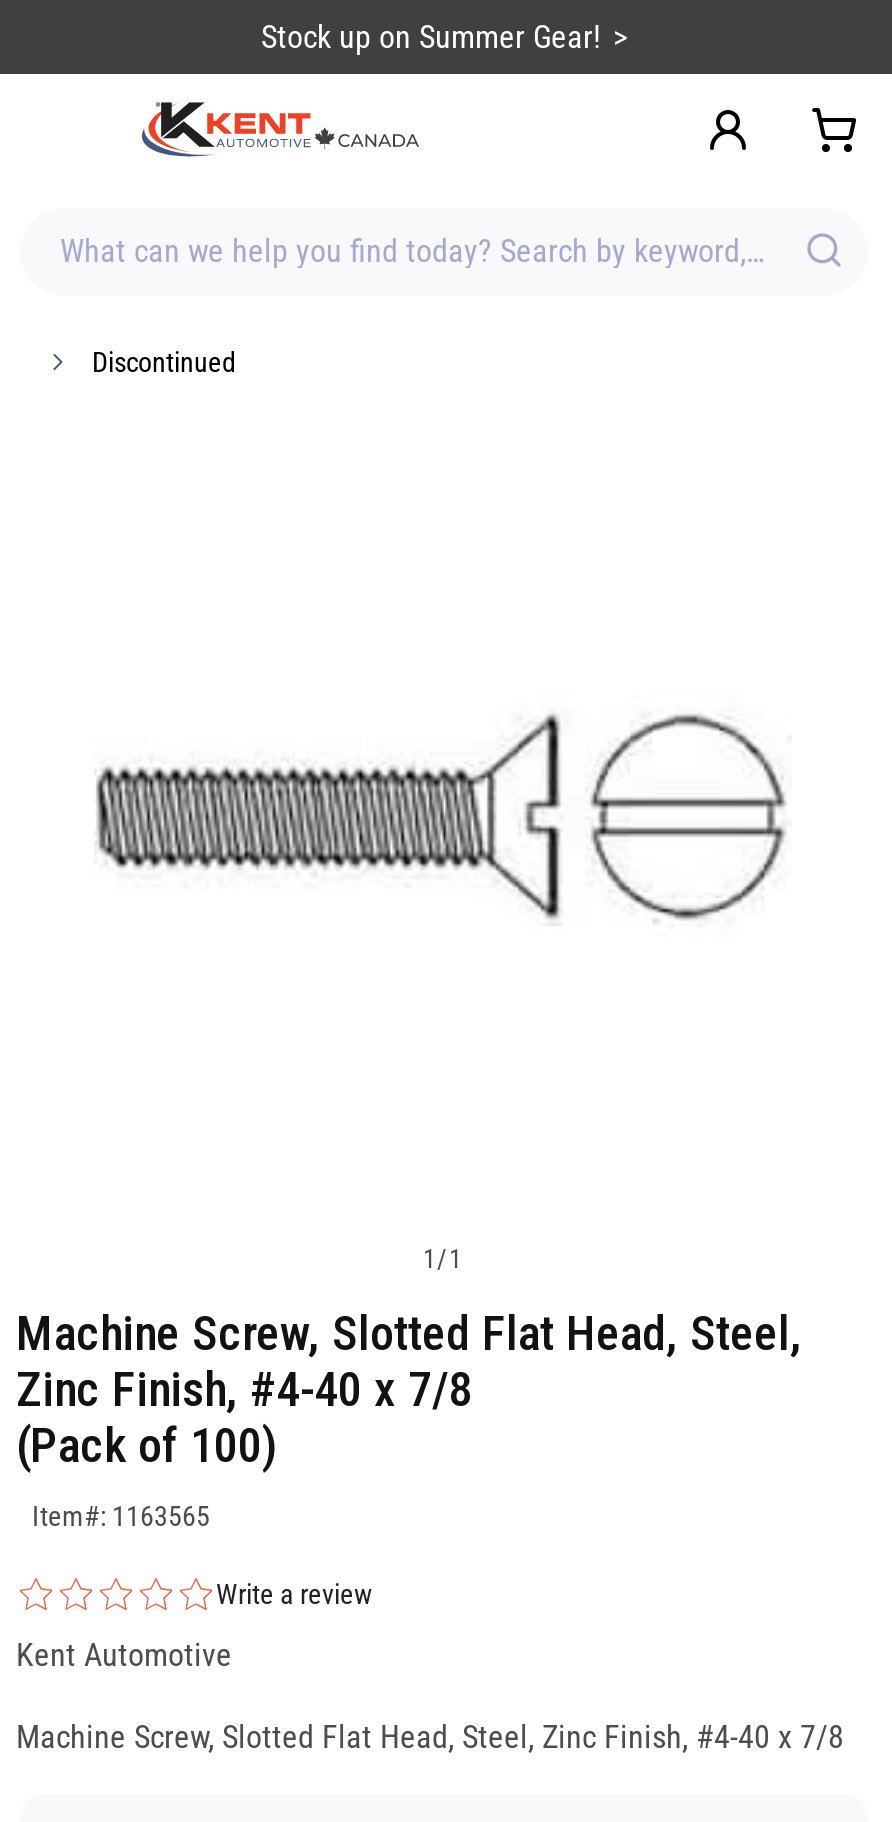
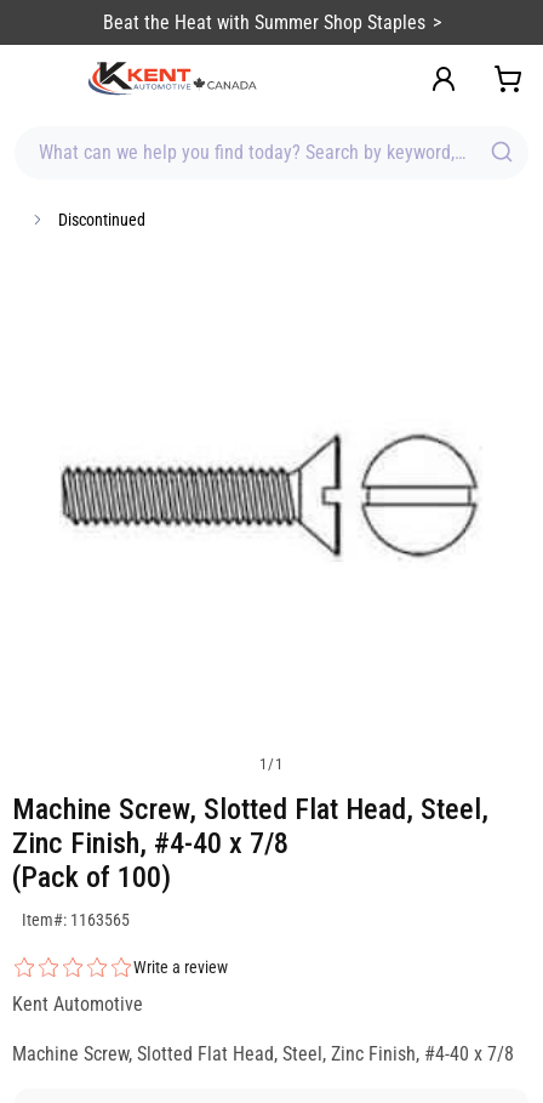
- Stock up on Summer Gear!
+ Beat the Heat with Summer Shop Staples
